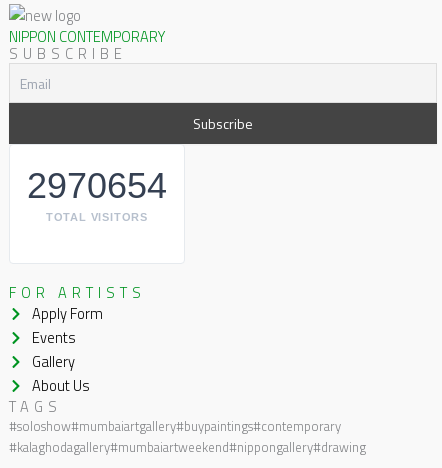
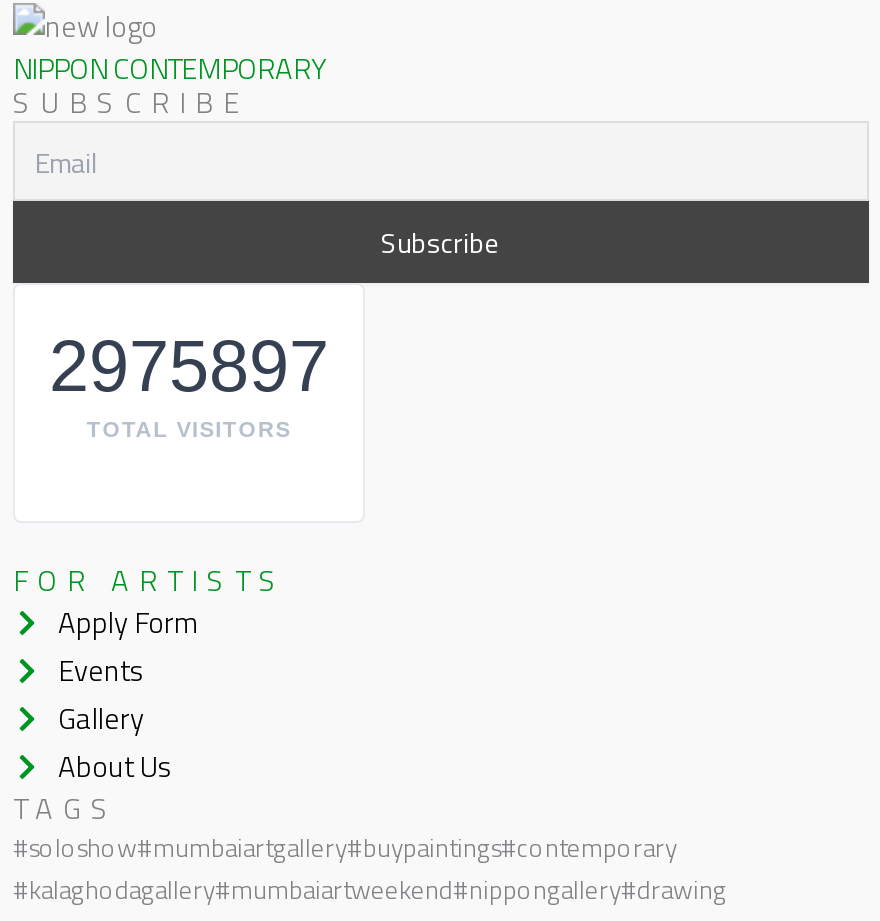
- 2970654
+ 2975897
